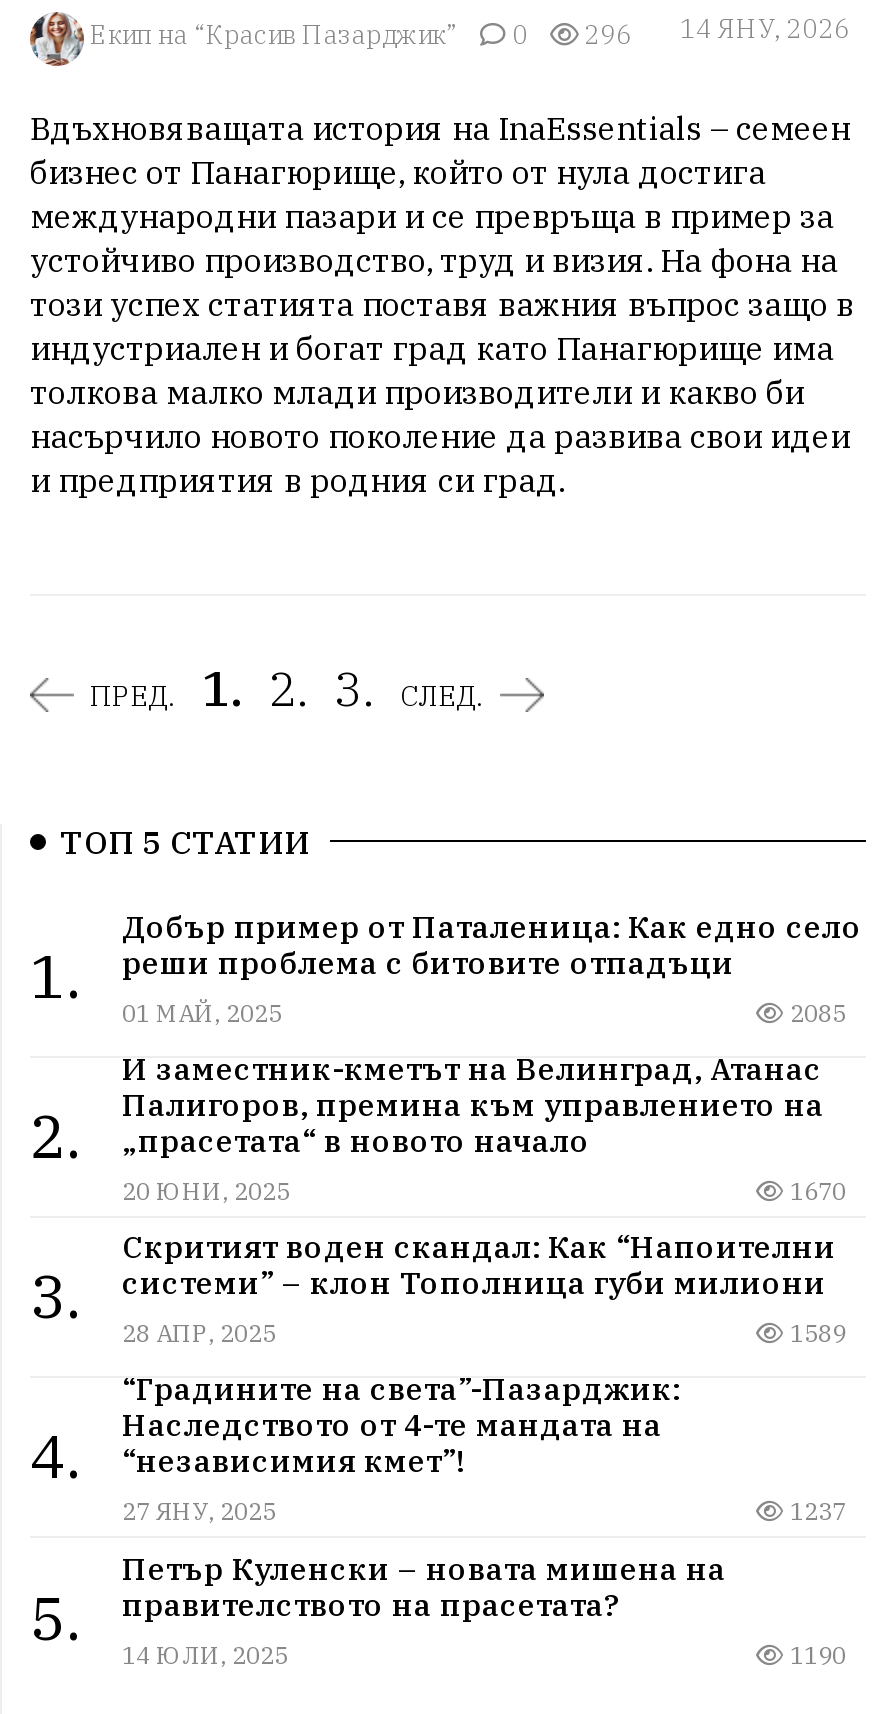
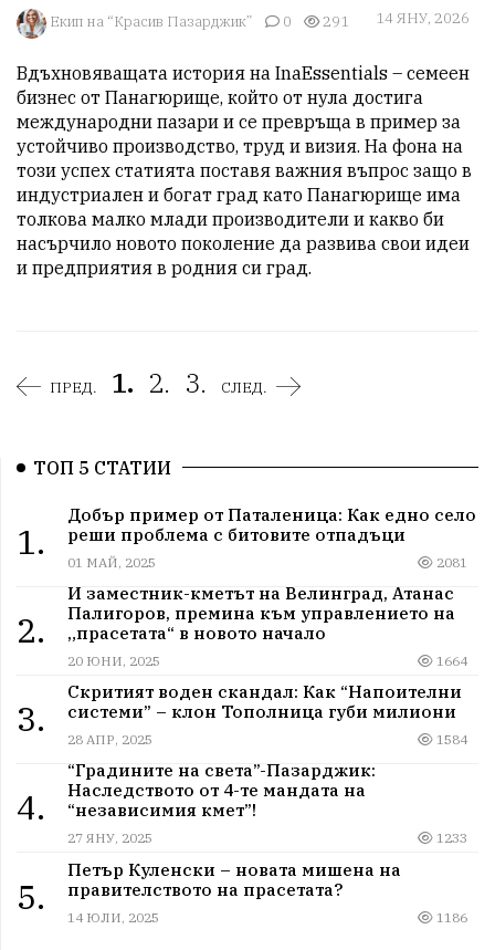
- Екип на “Красив Пазарджик” 0 296 14 ЯНУ, 2026
+ Екип на “Красив Пазарджик” 0 291 14 ЯНУ, 2026

- 2085
+ 2081

- 1670
+ 1664

- 1589
+ 1584

- 1237
+ 1233

- 1190
+ 1186
